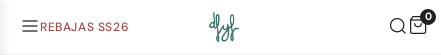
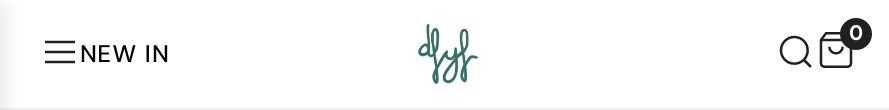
- REBAJAS SS26
+ NEW IN
